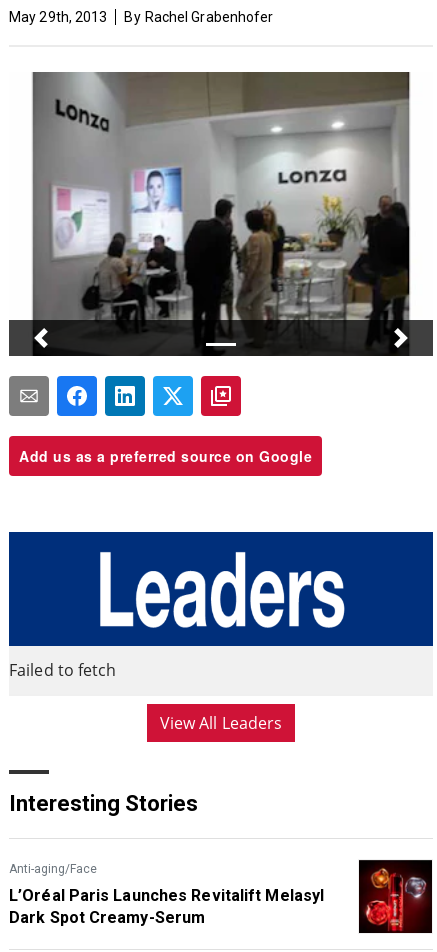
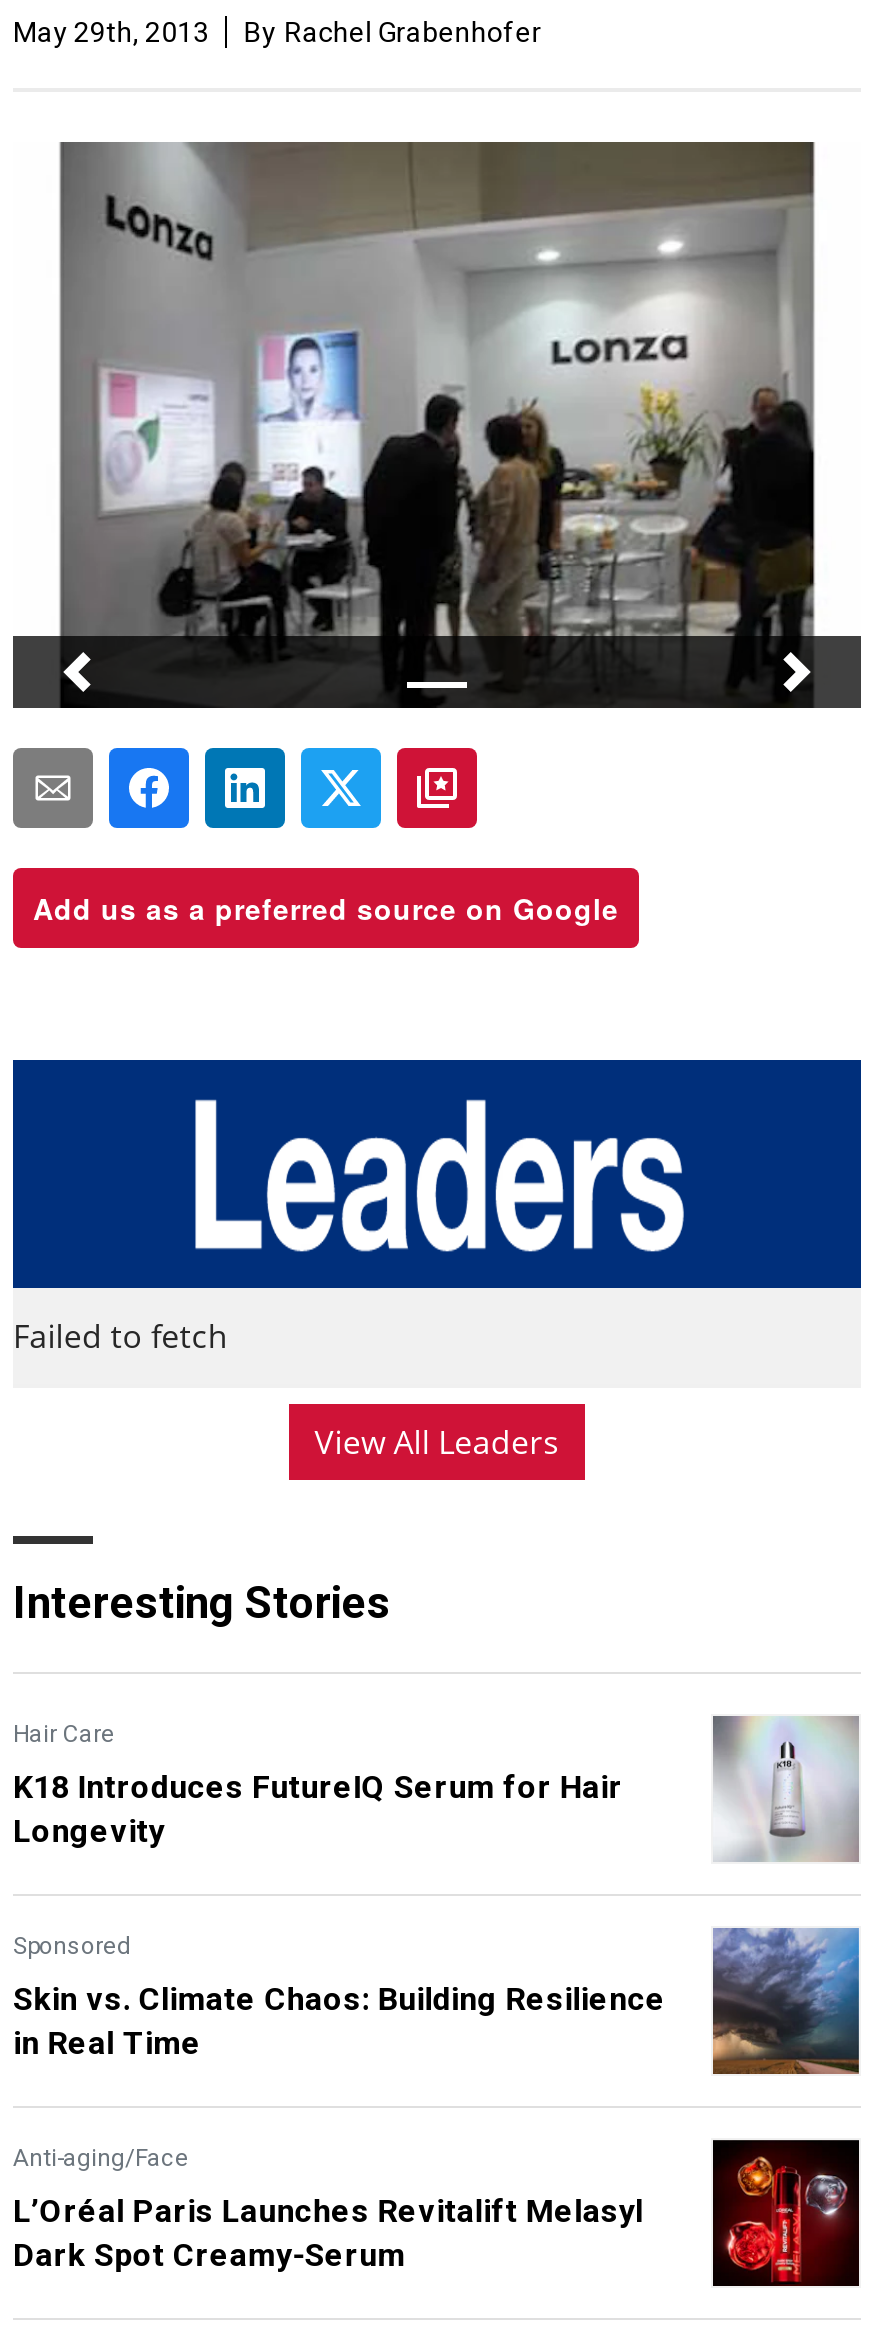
+ [image]
+ Hair Care
+ K18 Introduces FutureIQ Serum for Hair
+ Longevity
+ Sponsored
+ Skin vs. Climate Chaos: Building Resilience
+ in Real Time

+ [image]
